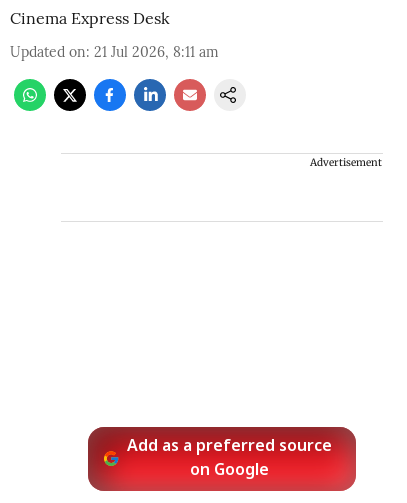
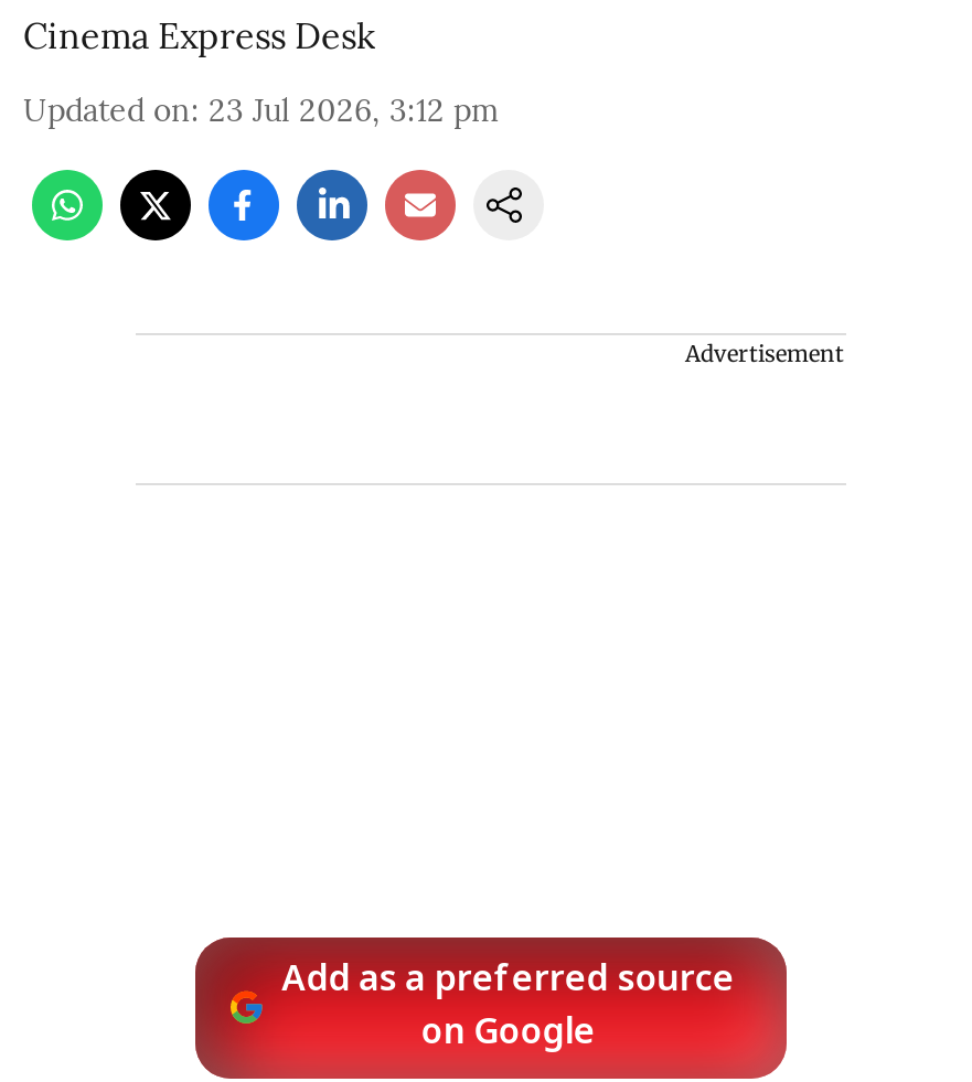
- Updated on: 21 Jul 2026, 8:11 am
+ Updated on: 23 Jul 2026, 3:12 pm
